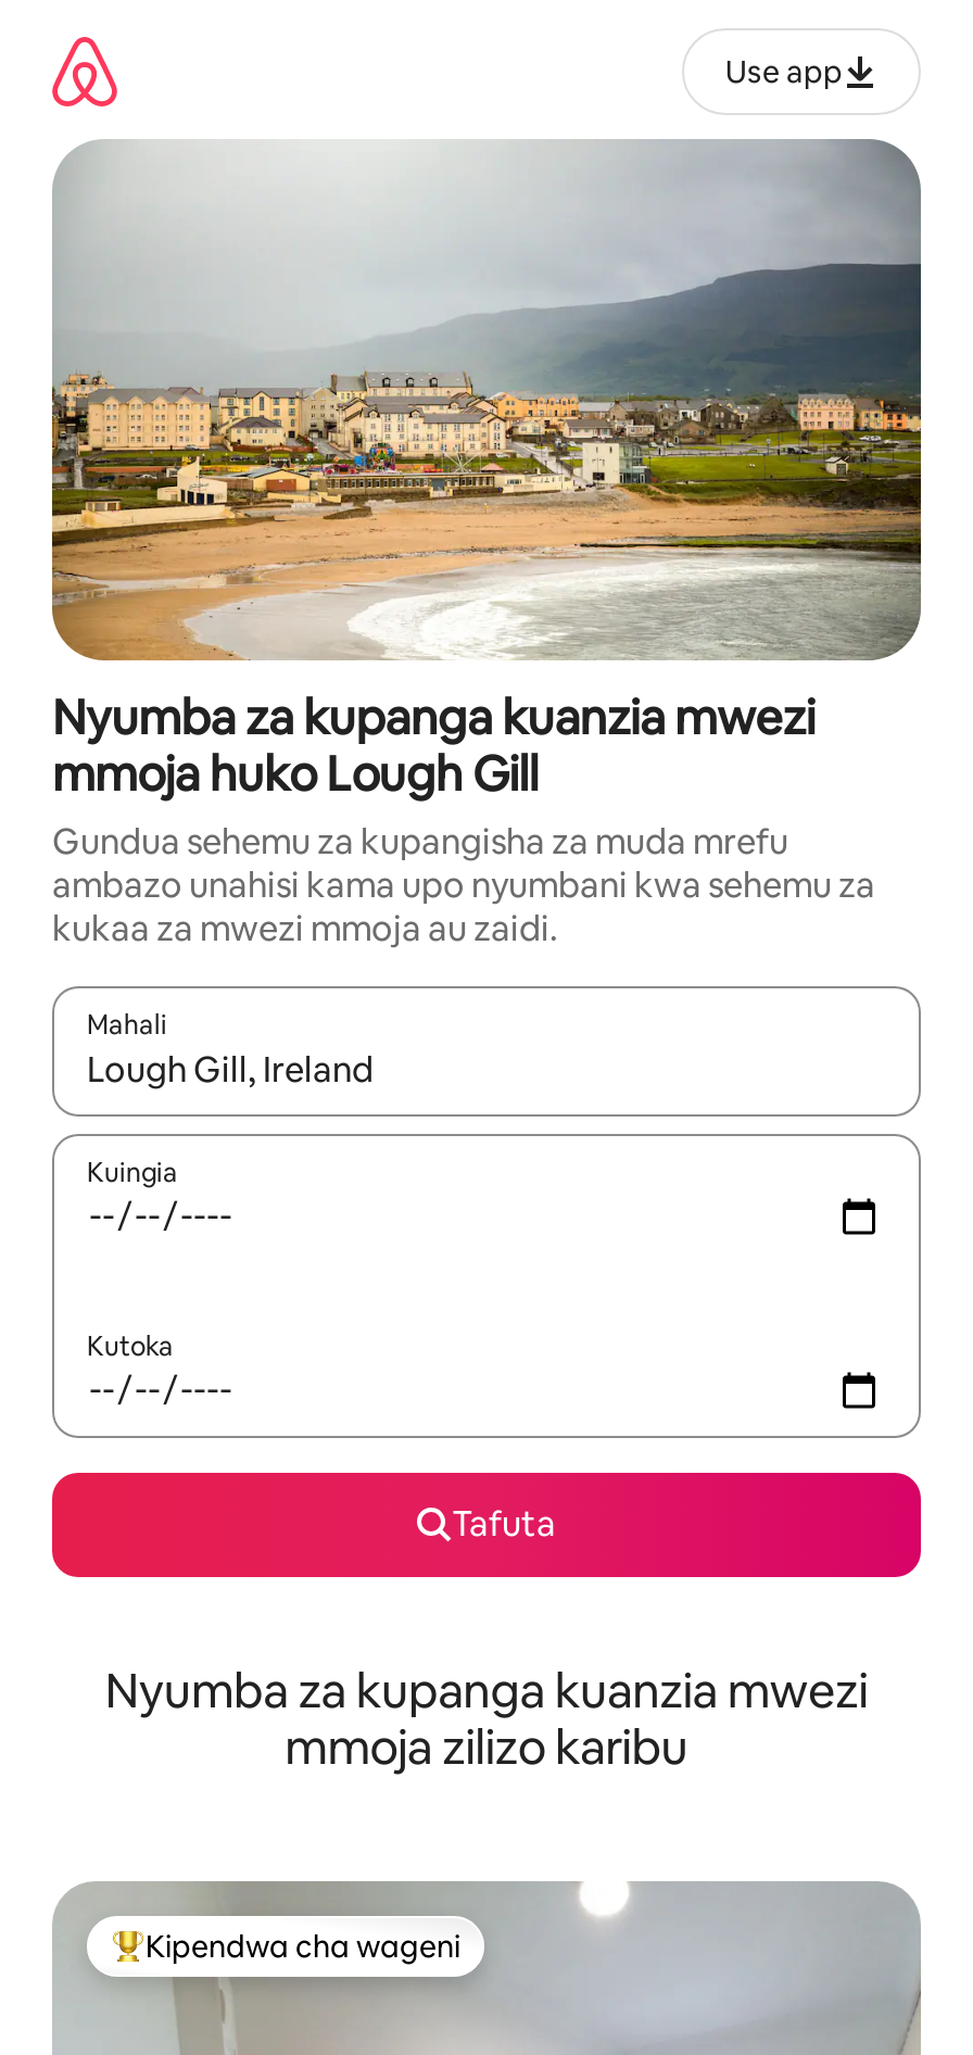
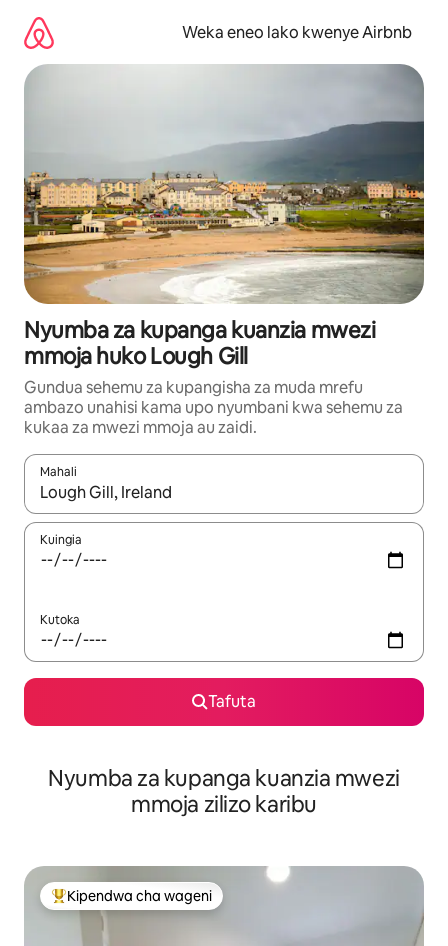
- Use app
+ Weka eneo lako kwenye Airbnb
